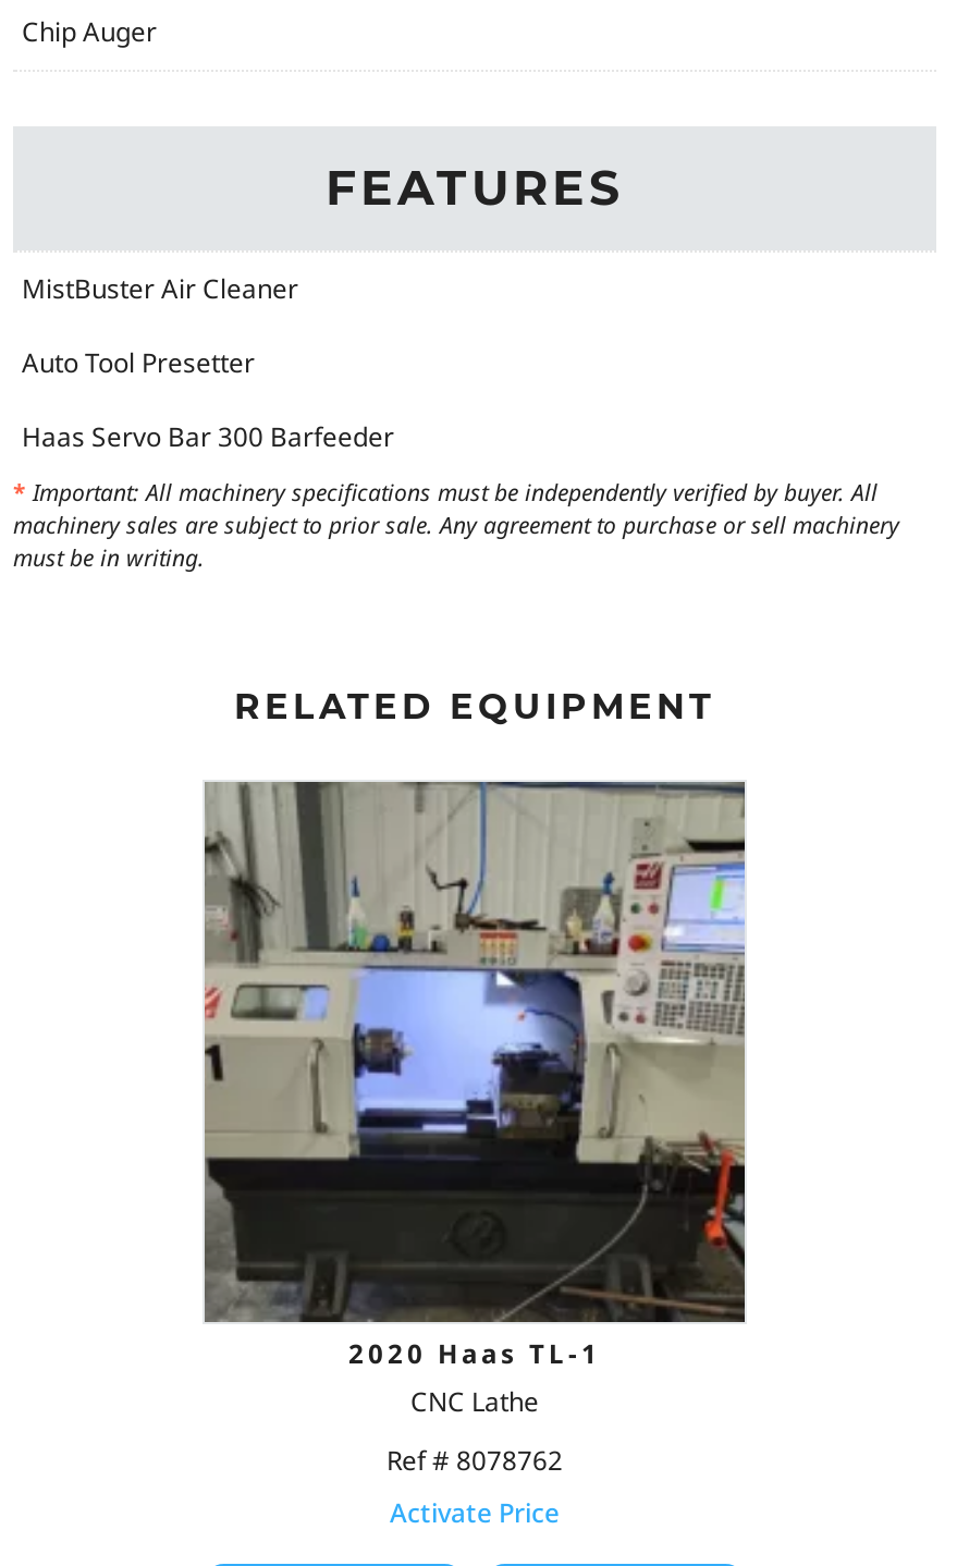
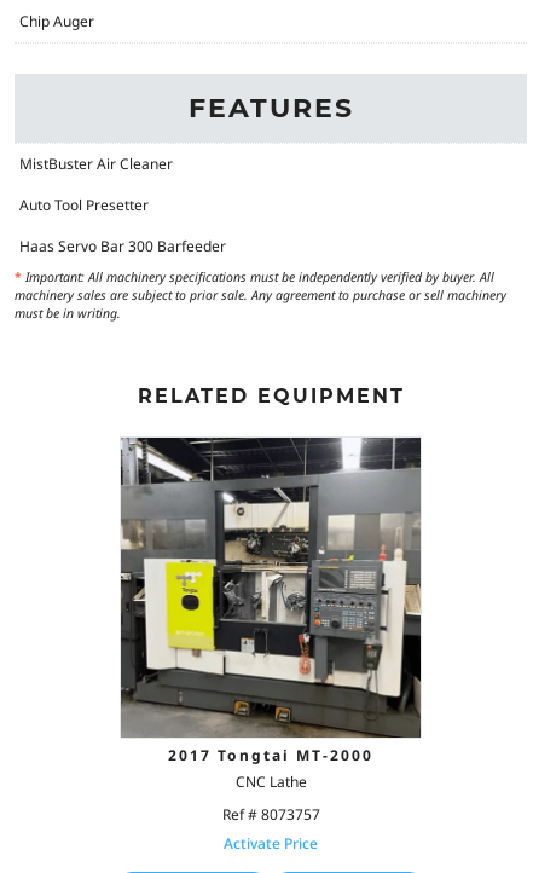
- [image]
- 2020 Haas TL-1
+ [image]
+ 2017 Tongtai MT-2000

- Ref # 8078762
+ Ref # 8073757
